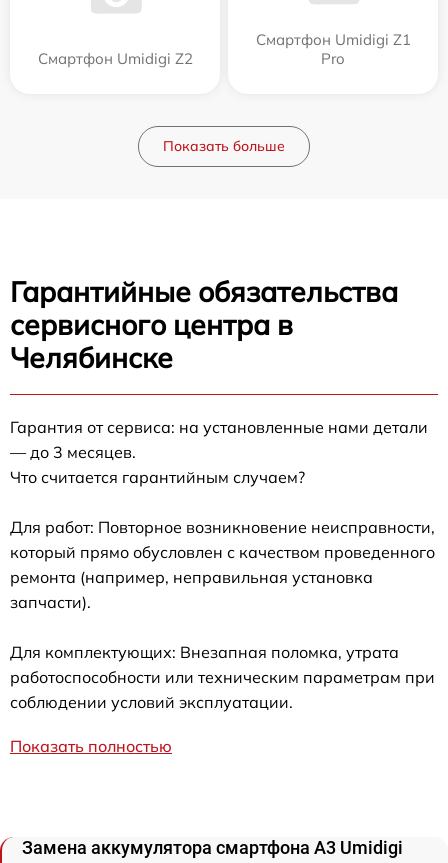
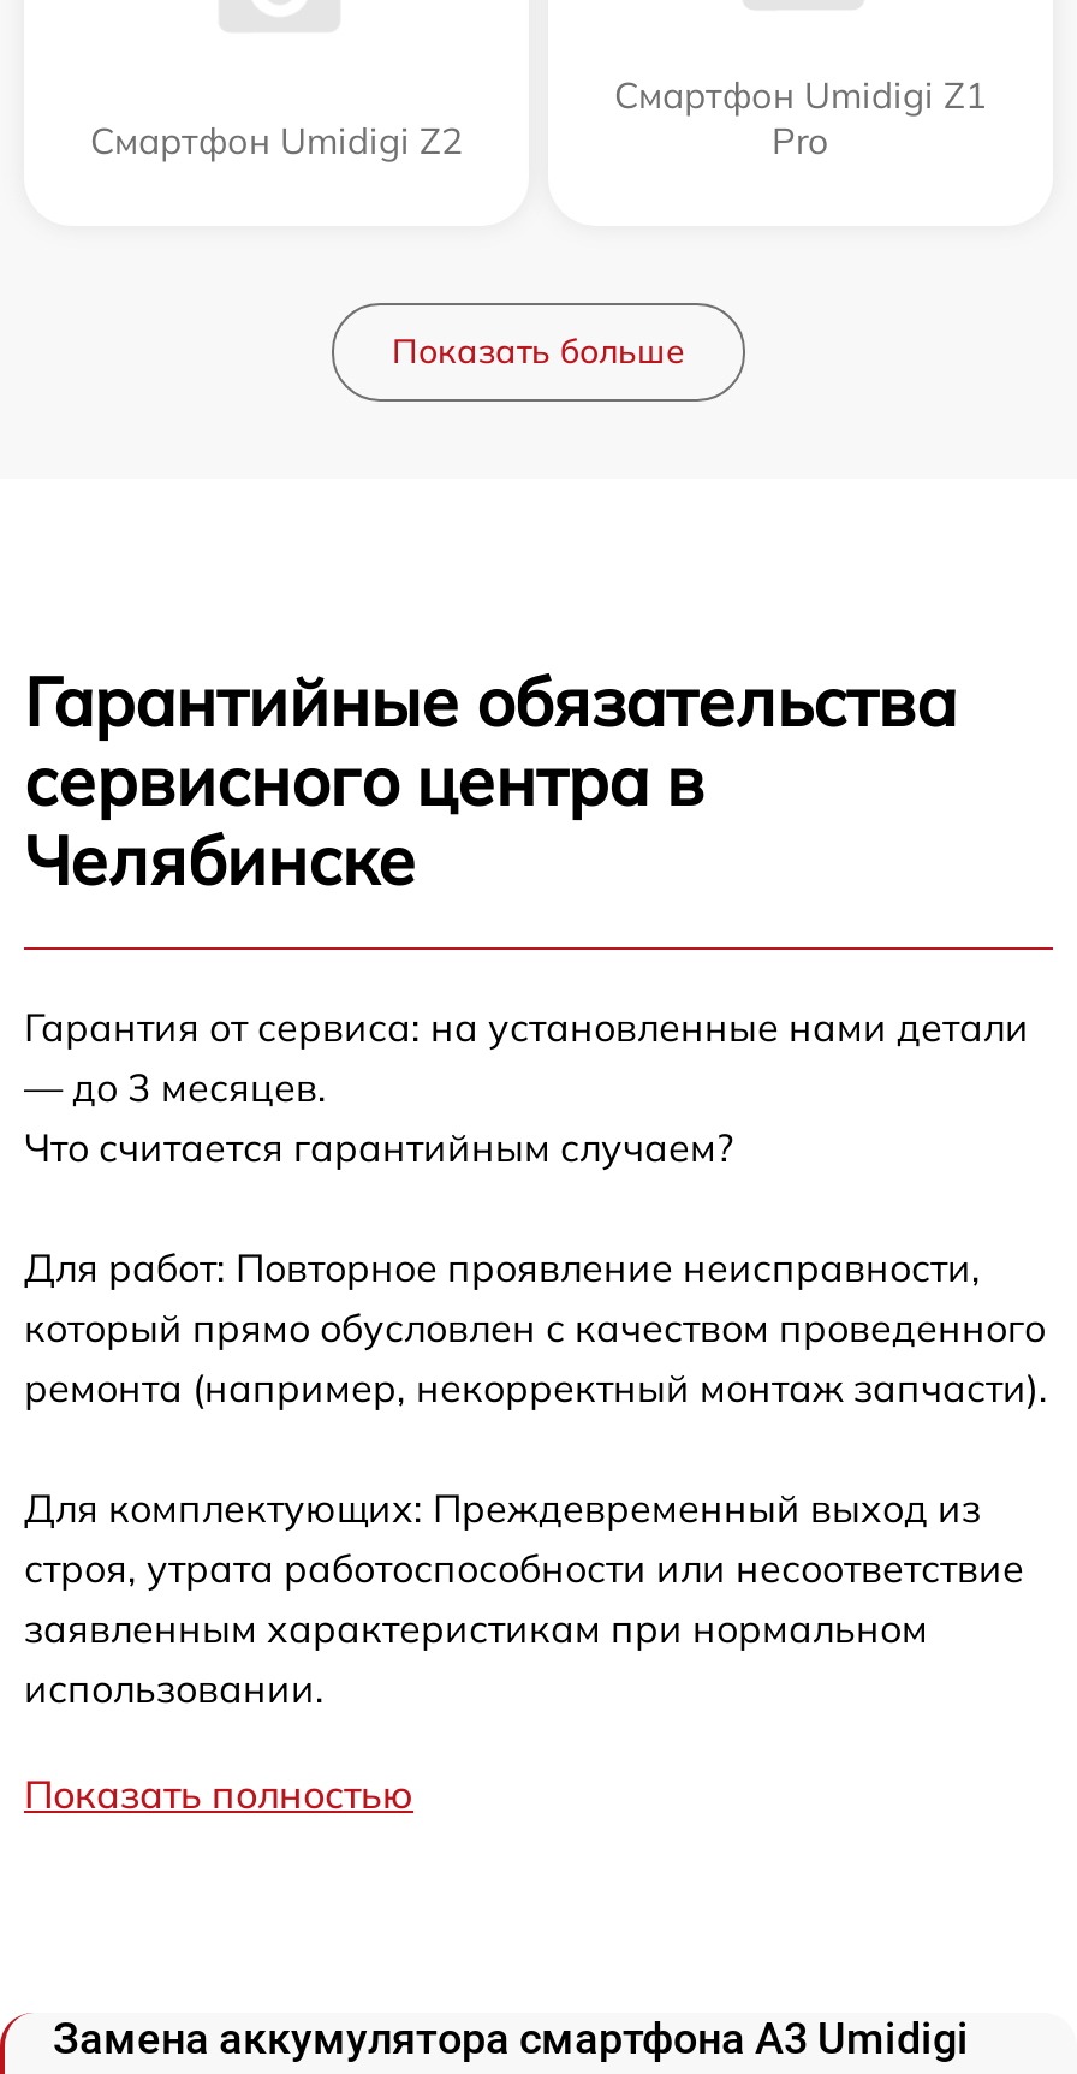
- Для работ: Повторное возникновение неисправности,
+ Для работ: Повторное проявление неисправности,

- ремонта (например, неправильная установка
- запчасти).
+ ремонта (например, некорректный монтаж запчасти).

- Для комплектующих: Внезапная поломка, утрата
- работоспособности или техническим параметрам при
- соблюдении условий эксплуатации.
+ Для комплектующих: Преждевременный выход из
+ строя, утрата работоспособности или несоответствие
+ заявленным характеристикам при нормальном
+ использовании.
